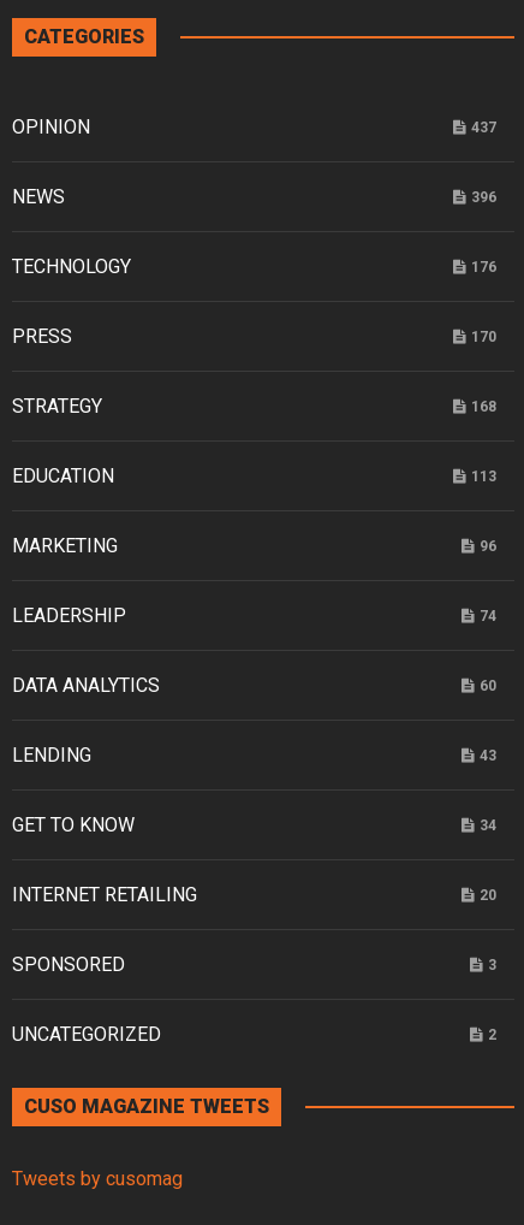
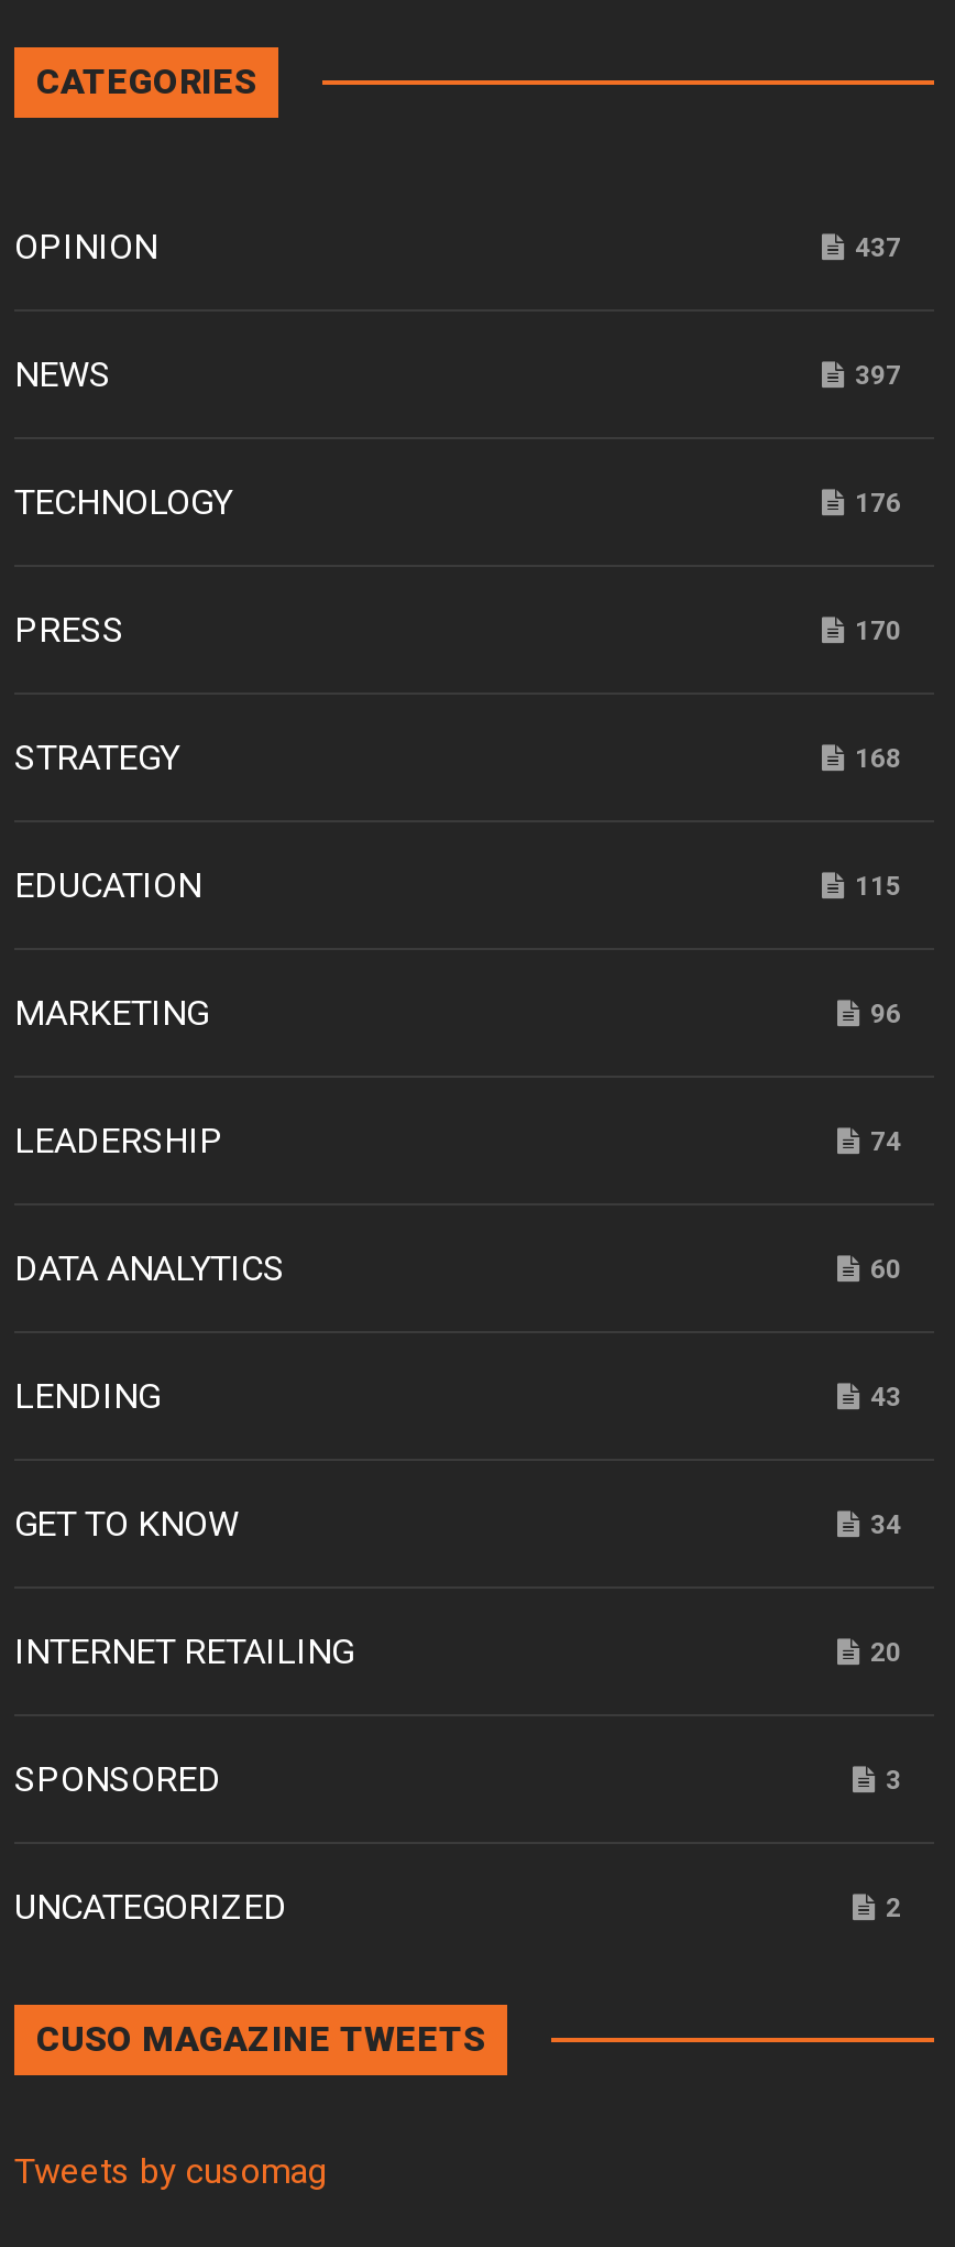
- 396
+ 397

- 113
+ 115
